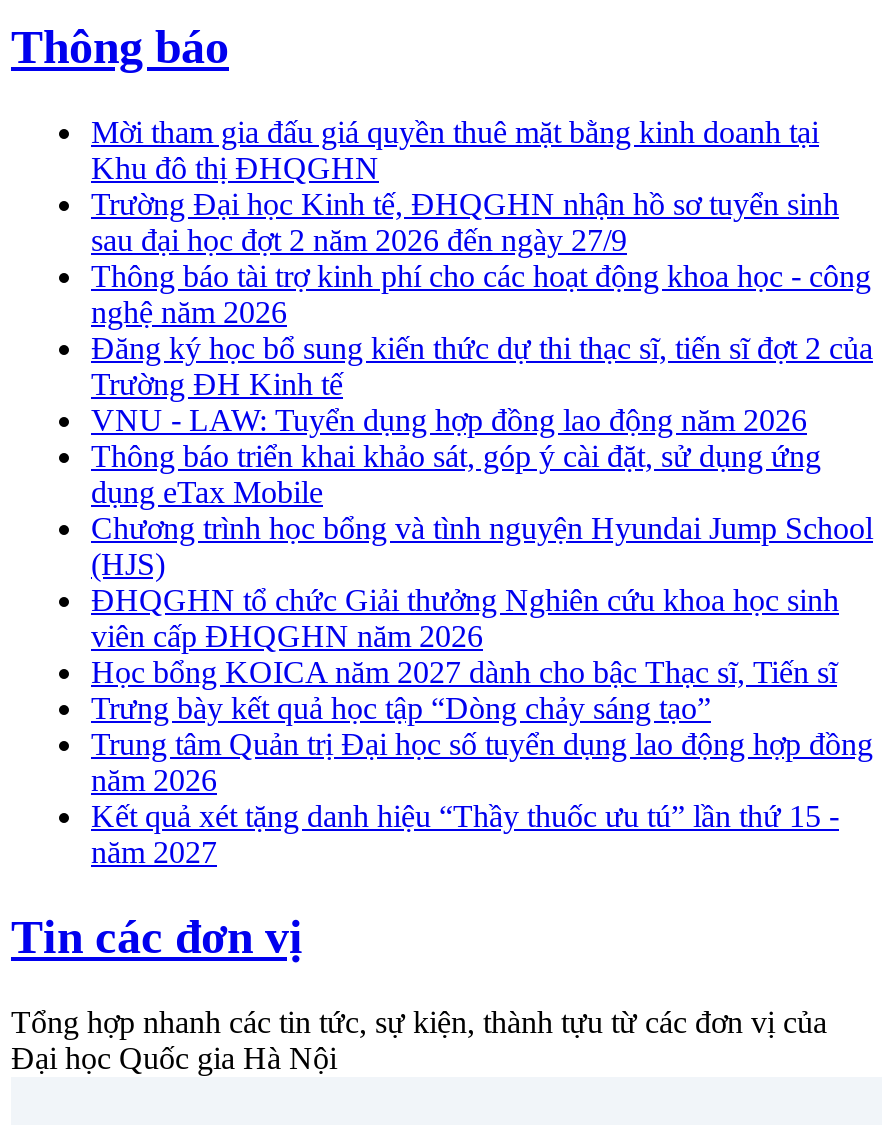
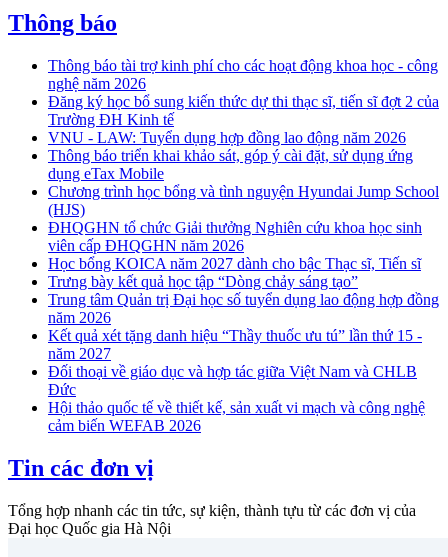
- Mời tham gia đấu giá quyền thuê mặt bằng kinh doanh tại
- Khu đô thị ĐHQGHN
- Trường Đại học Kinh tế, ĐHQGHN nhận hồ sơ tuyển sinh
- sau đại học đợt 2 năm 2026 đến ngày 27/9

moved up: Thông báo tài trợ kinh phí cho các hoạt động khoa học - công | nghệ năm 2026 | Đăng ký học bổ sung kiến thức dự thi thạc sĩ, tiến sĩ đợt 2 của | ... | Kết quả xét tặng danh hiệu “Thầy thuốc ưu tú” lần thứ 15 - | năm 2027

+ Đối thoại về giáo dục và hợp tác giữa Việt Nam và CHLB
+ Đức
+ Hội thảo quốc tế về thiết kế, sản xuất vi mạch và công nghệ
+ cảm biến WEFAB 2026
